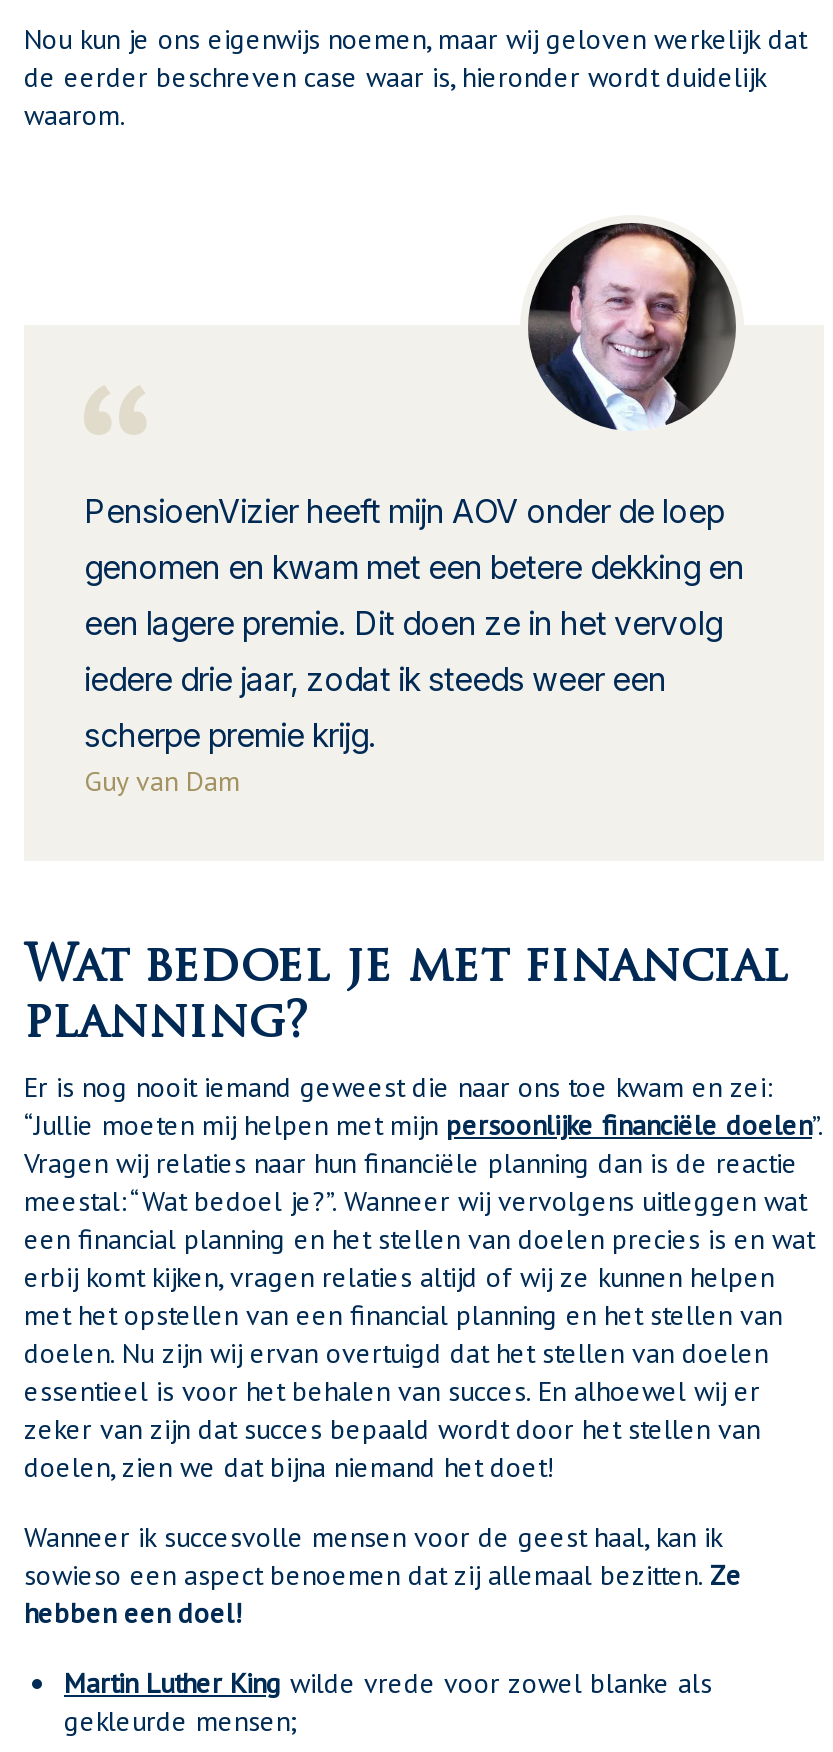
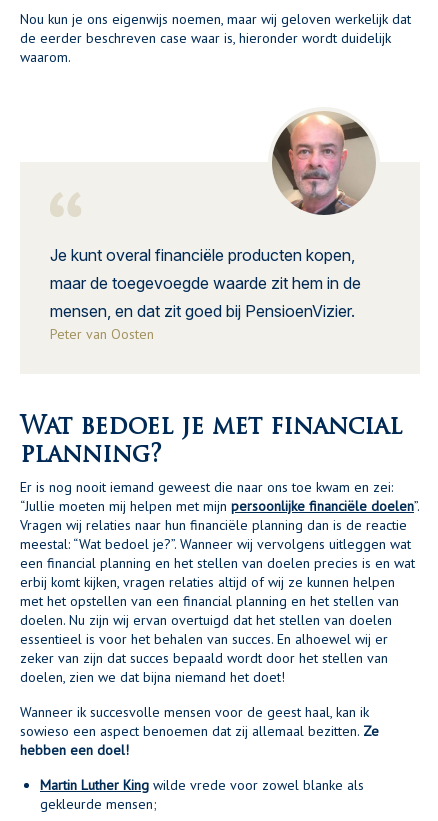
- [image]
+ [image]

- PensioenVizier heeft mijn AOV onder de loep
- genomen en kwam met een betere dekking en
- een lagere premie. Dit doen ze in het vervolg
- iedere drie jaar, zodat ik steeds weer een
- scherpe premie krijg.
- Guy van Dam
+ Je kunt overal financiële producten kopen,
+ maar de toegevoegde waarde zit hem in de
+ mensen, en dat zit goed bij PensioenVizier.
+ Peter van Oosten
